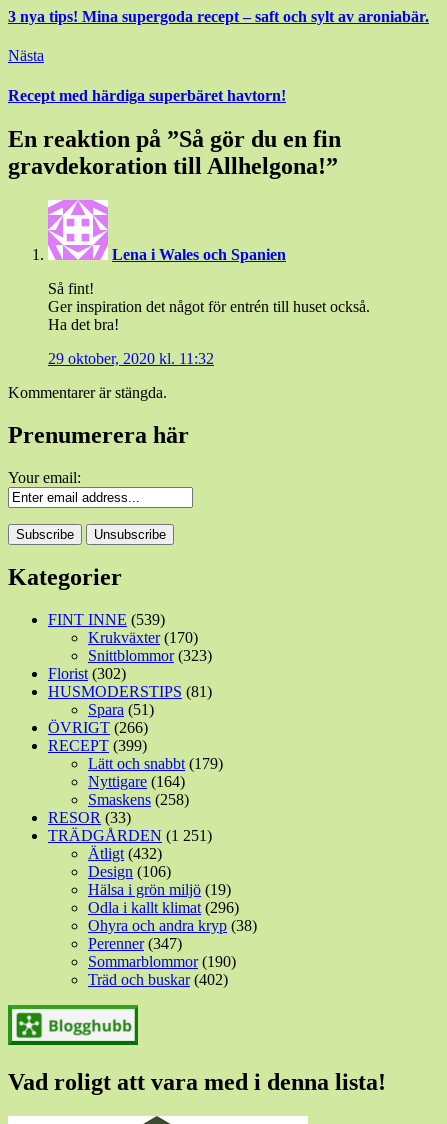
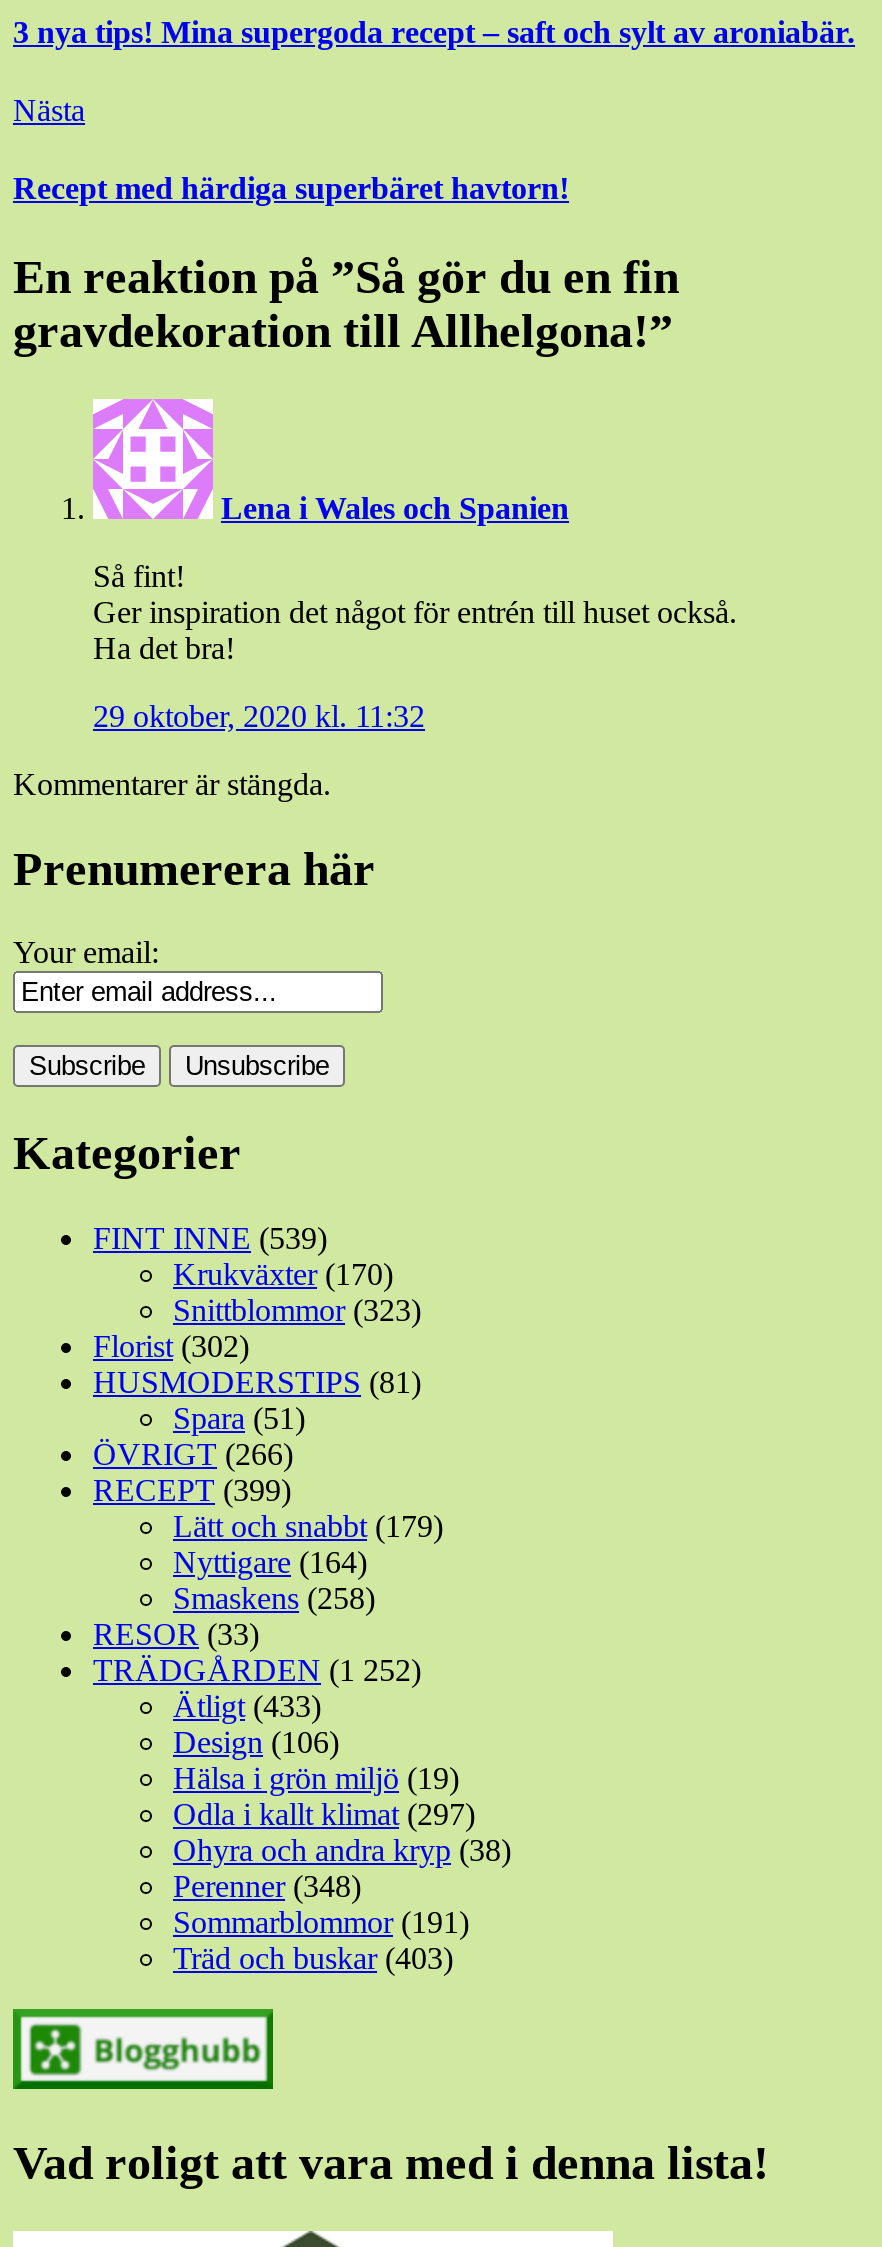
- TRÄDGÅRDEN (1 251)
+ TRÄDGÅRDEN (1 252)

- Ätligt (432)
+ Ätligt (433)

- Odla i kallt klimat (296)
+ Odla i kallt klimat (297)

- Perenner (347)
+ Perenner (348)

- Sommarblommor (190)
+ Sommarblommor (191)

- Träd och buskar (402)
+ Träd och buskar (403)
